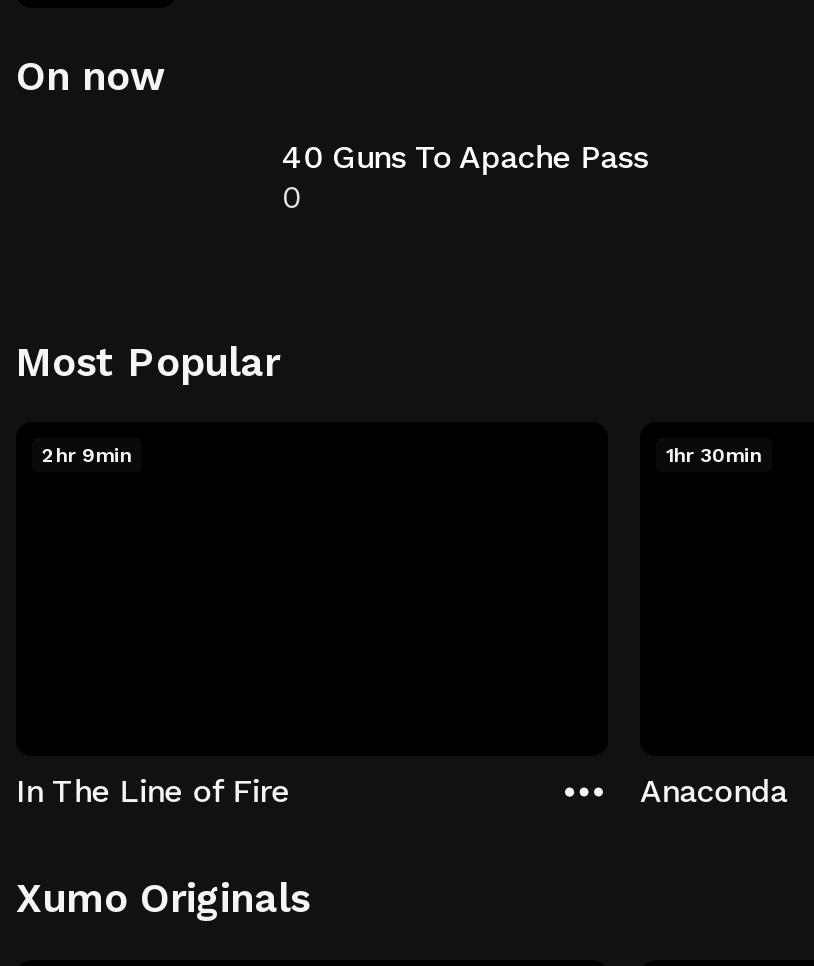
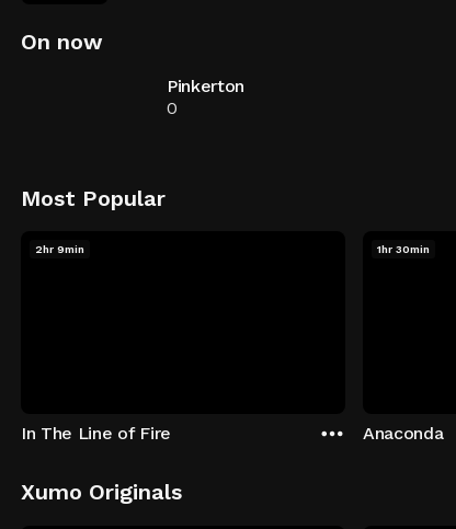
- 40 Guns To Apache Pass
+ Pinkerton
